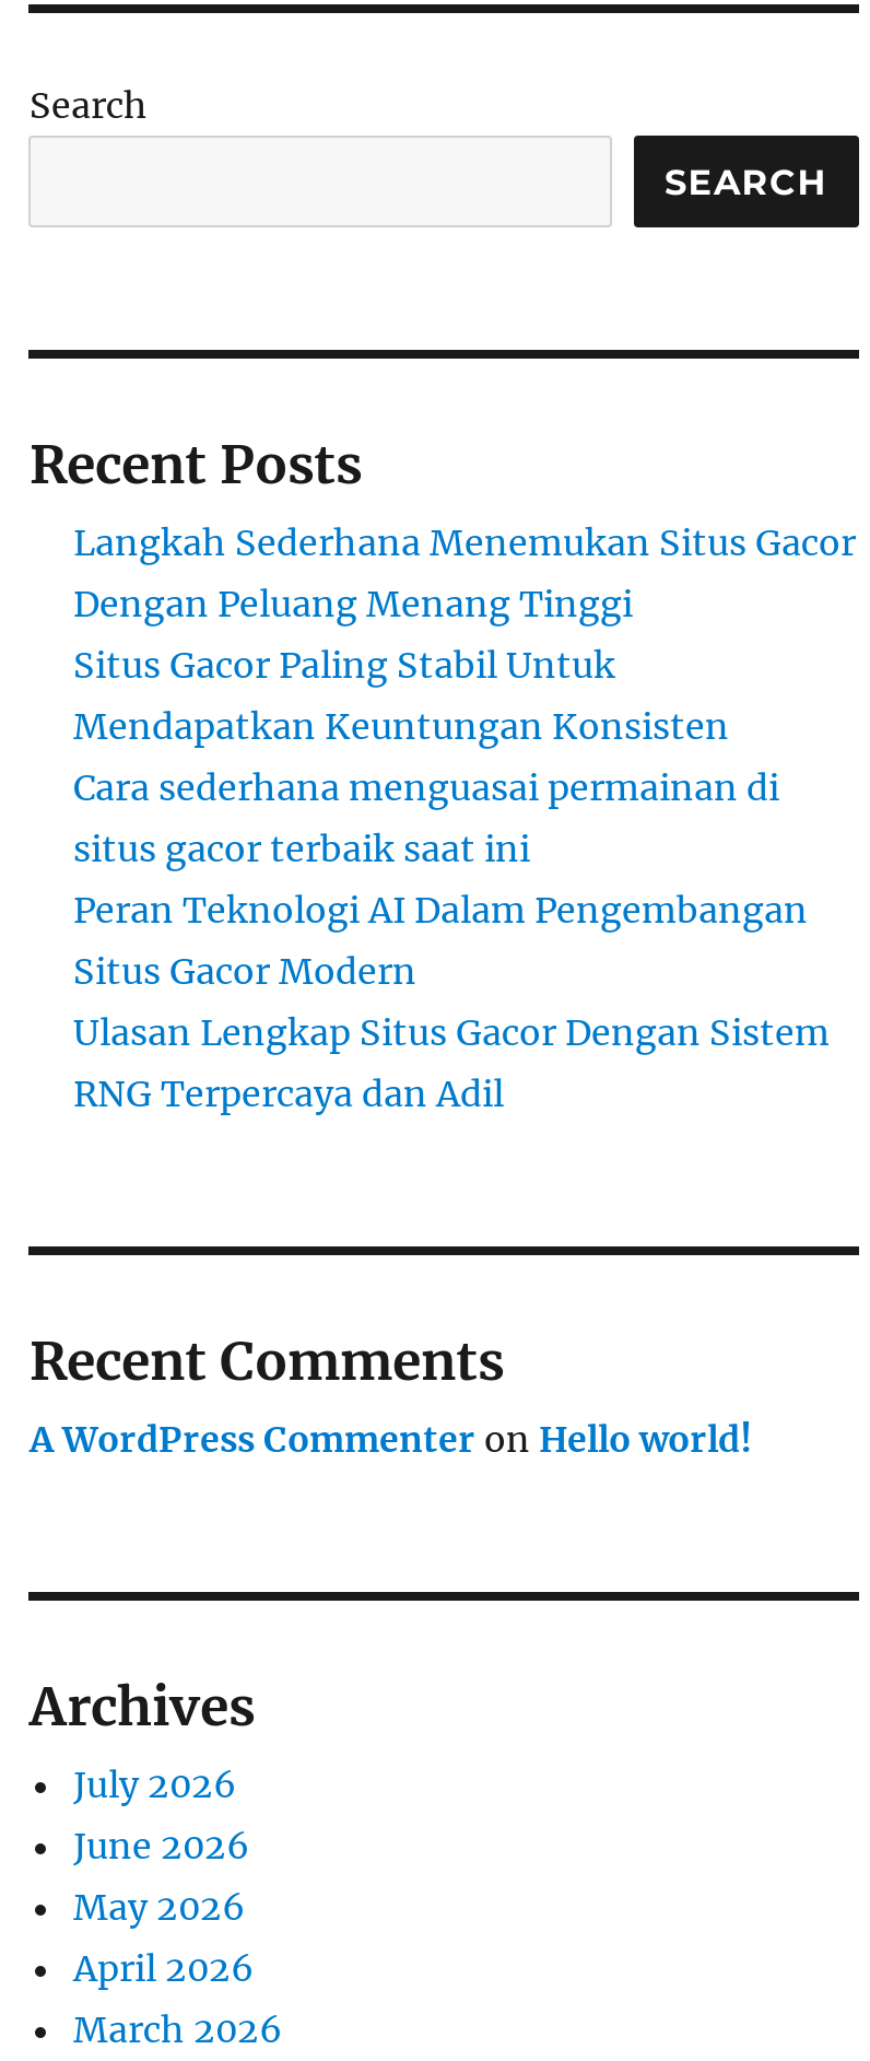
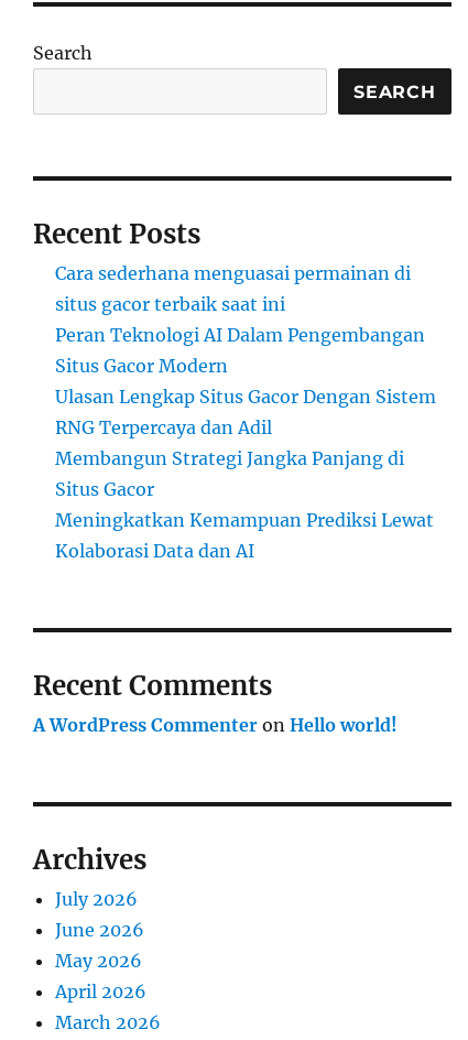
- Langkah Sederhana Menemukan Situs Gacor
- Dengan Peluang Menang Tinggi
- Situs Gacor Paling Stabil Untuk
- Mendapatkan Keuntungan Konsisten

moved up: Cara sederhana menguasai permainan di | situs gacor terbaik saat ini | Peran Teknologi AI Dalam Pengembangan | Situs Gacor Modern | Ulasan Lengkap Situs Gacor Dengan Sistem | RNG Terpercaya dan Adil

+ Membangun Strategi Jangka Panjang di
+ Situs Gacor
+ Meningkatkan Kemampuan Prediksi Lewat
+ Kolaborasi Data dan AI
